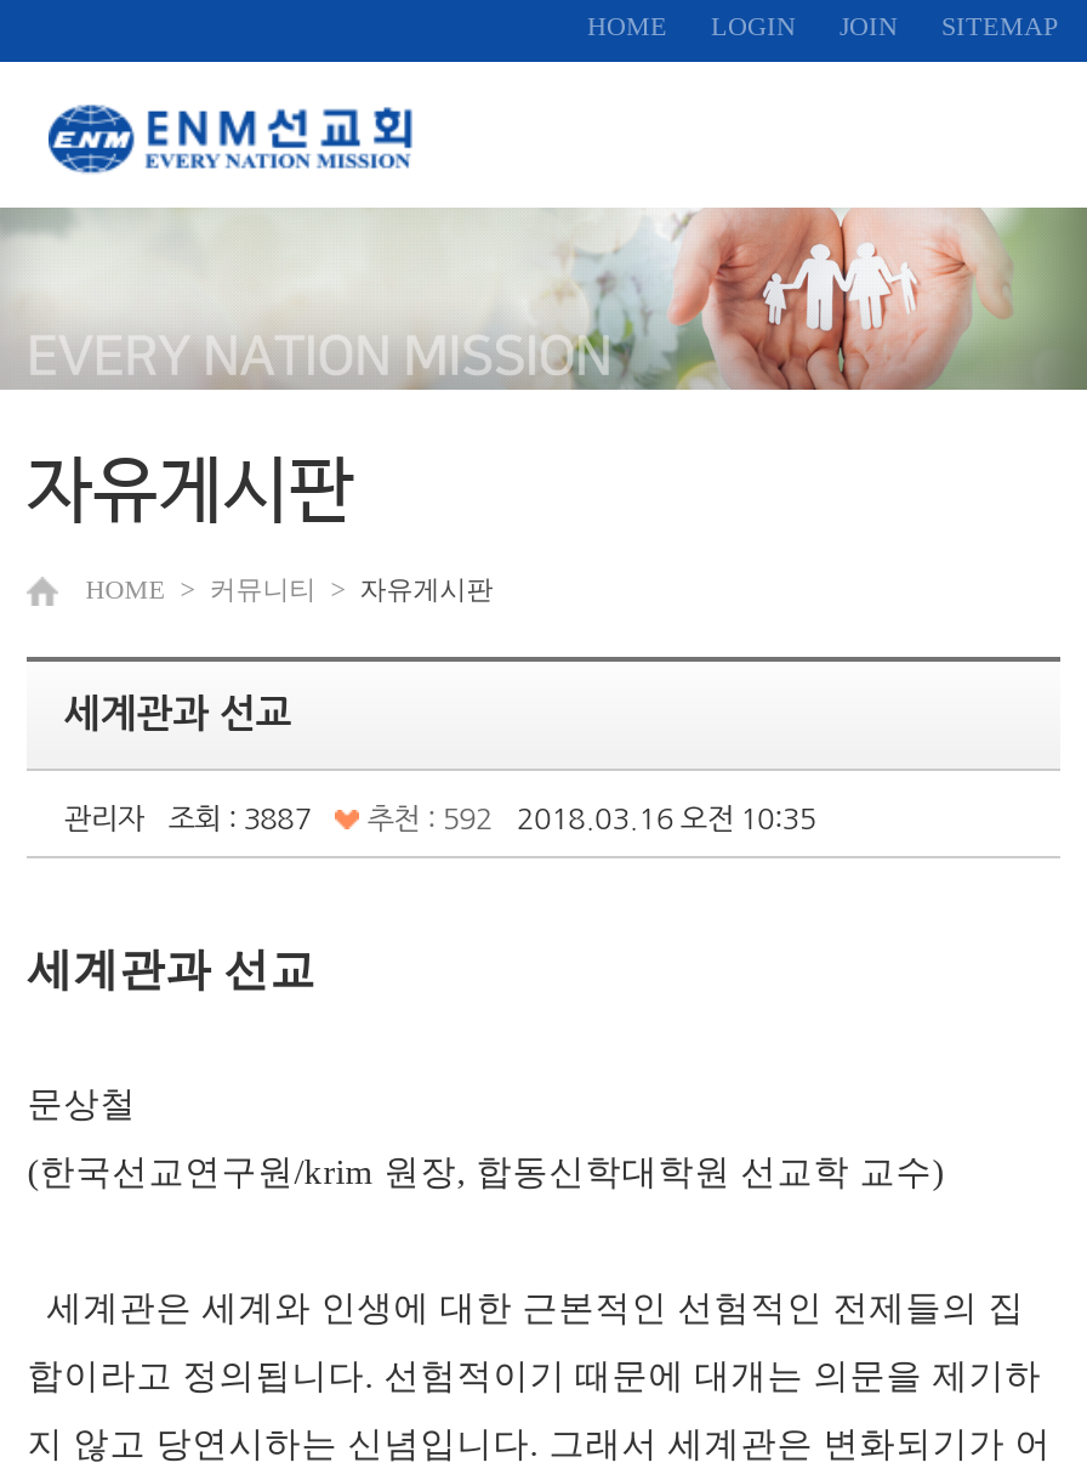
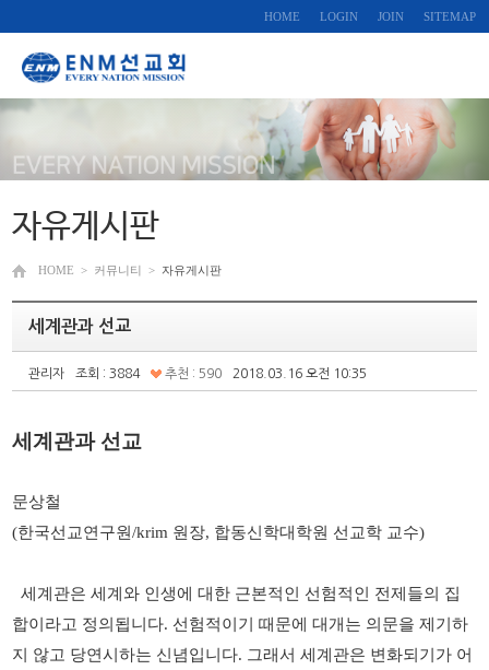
- 조회 : 3887
+ 조회 : 3884

- 추천 : 592
+ 추천 : 590
